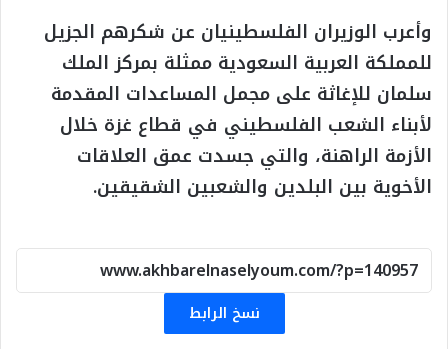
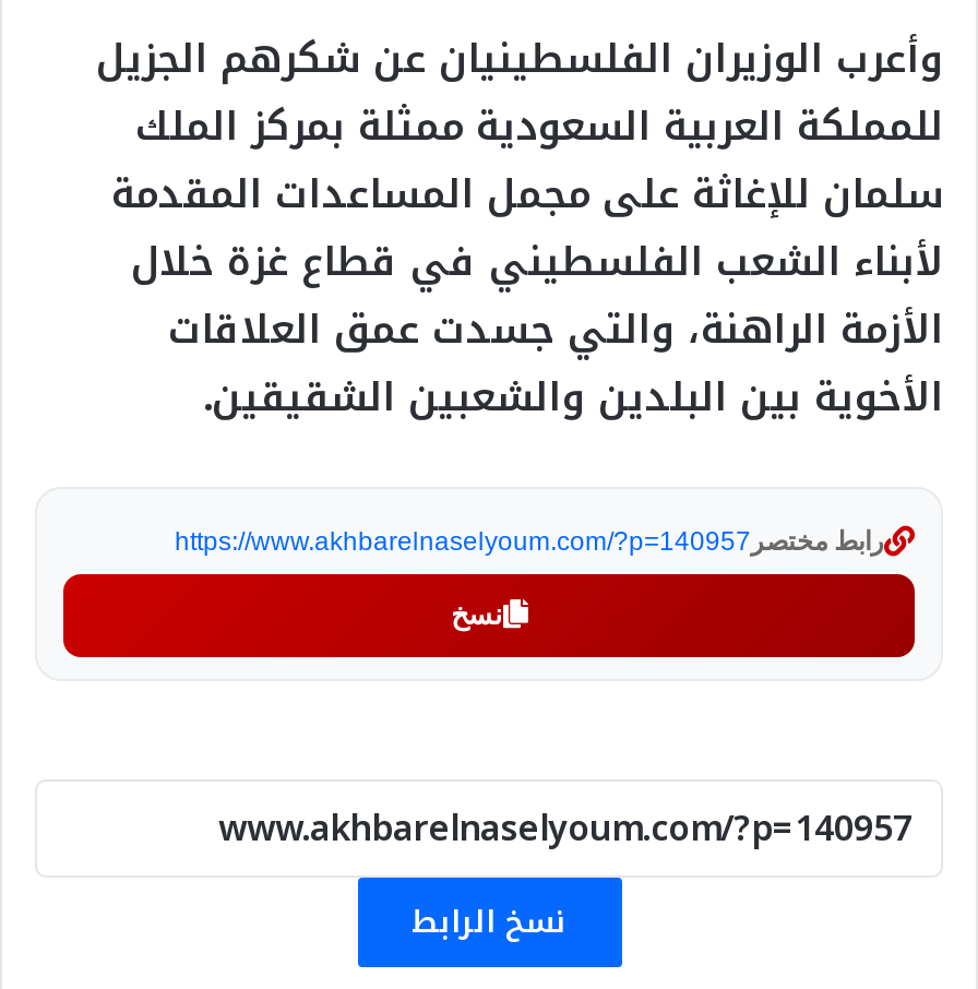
+ رابط مختصر https://www.akhbarelnaselyoum.com/?p=140957
+ نسخ
